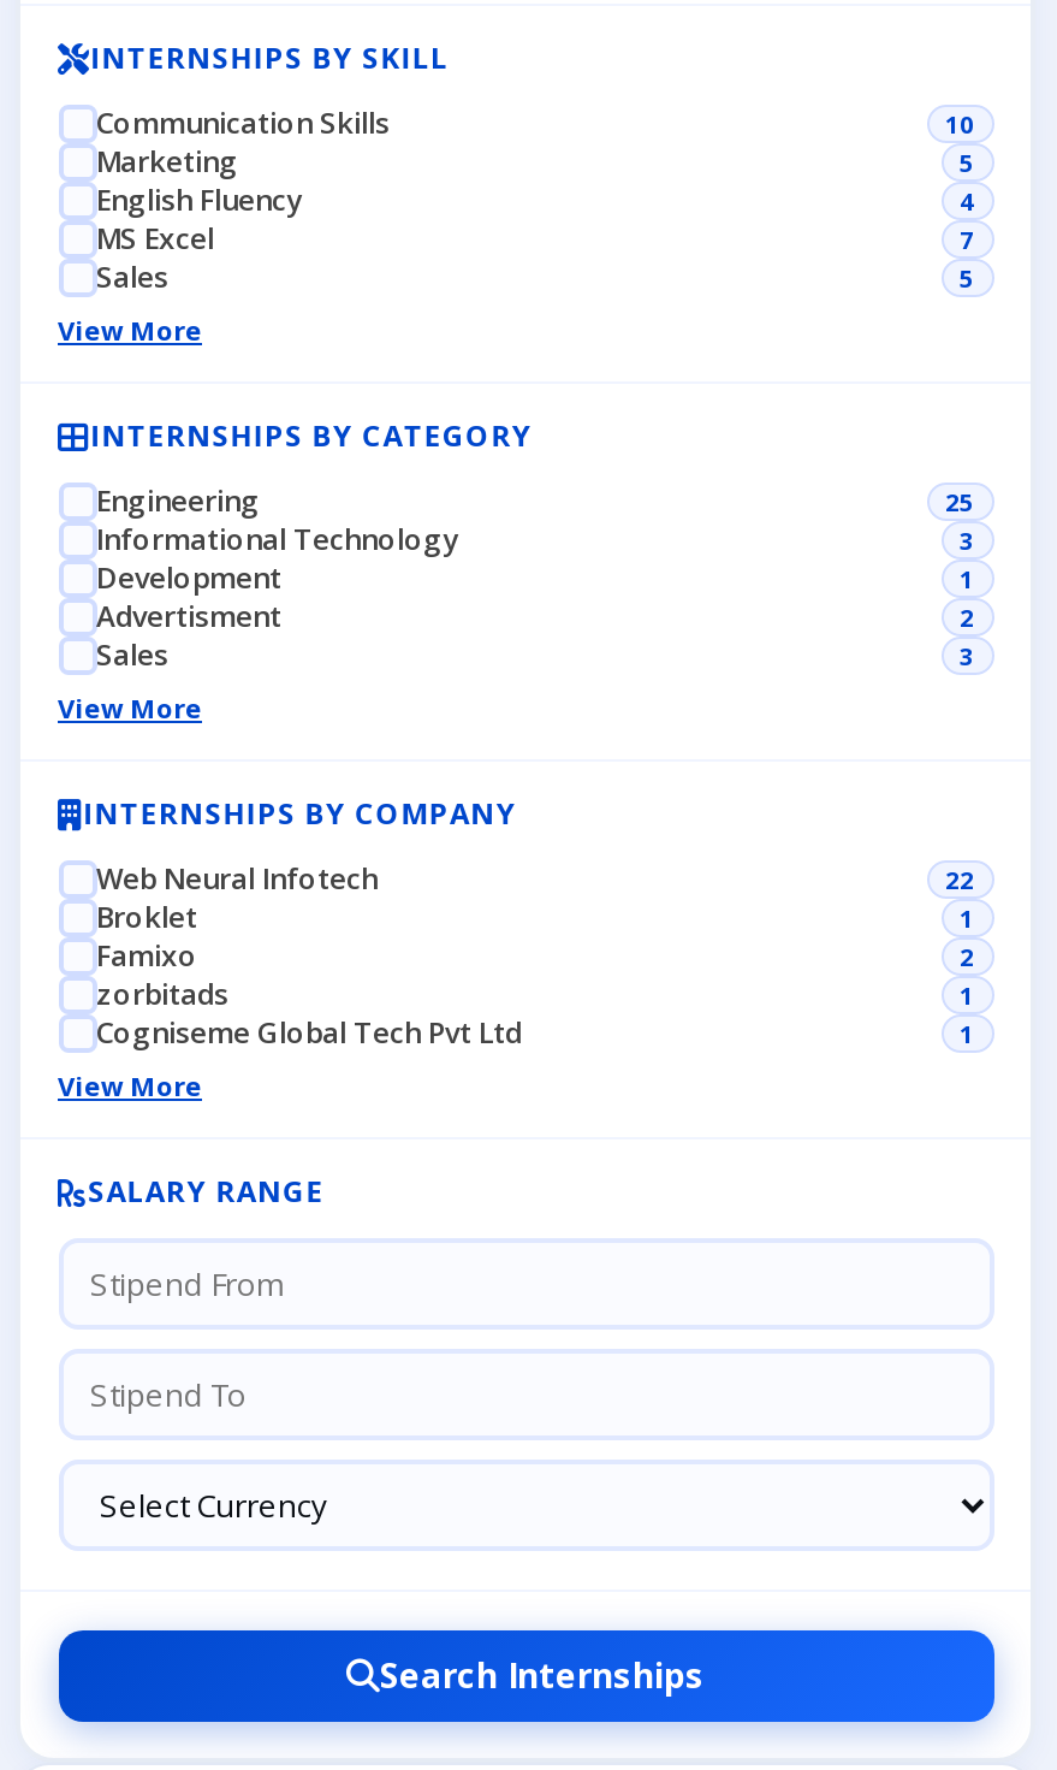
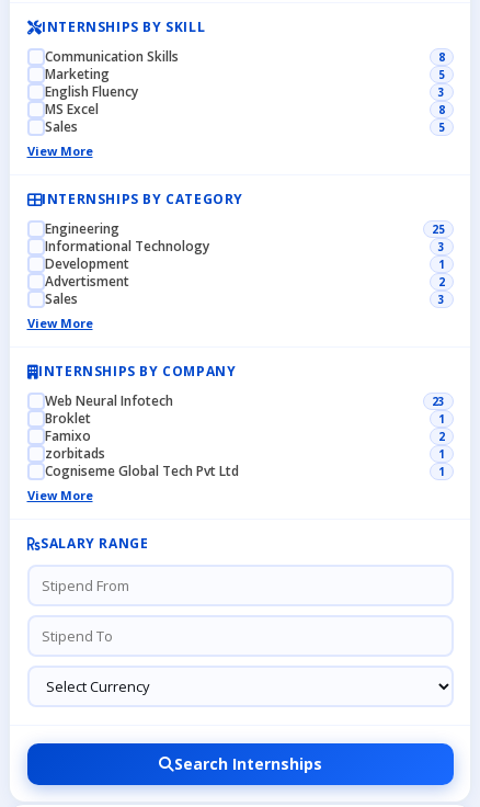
- 10
+ 8

- 4
+ 3

- 7
+ 8

- 22
+ 23
